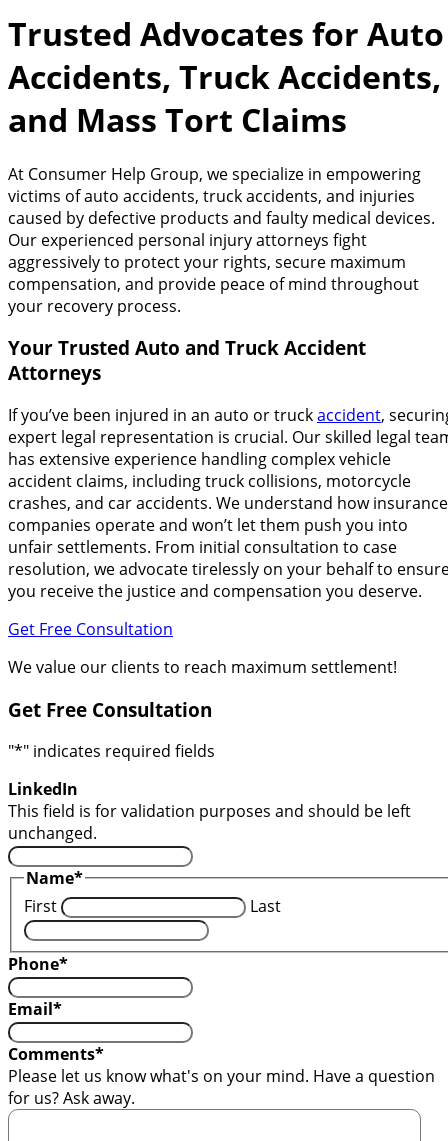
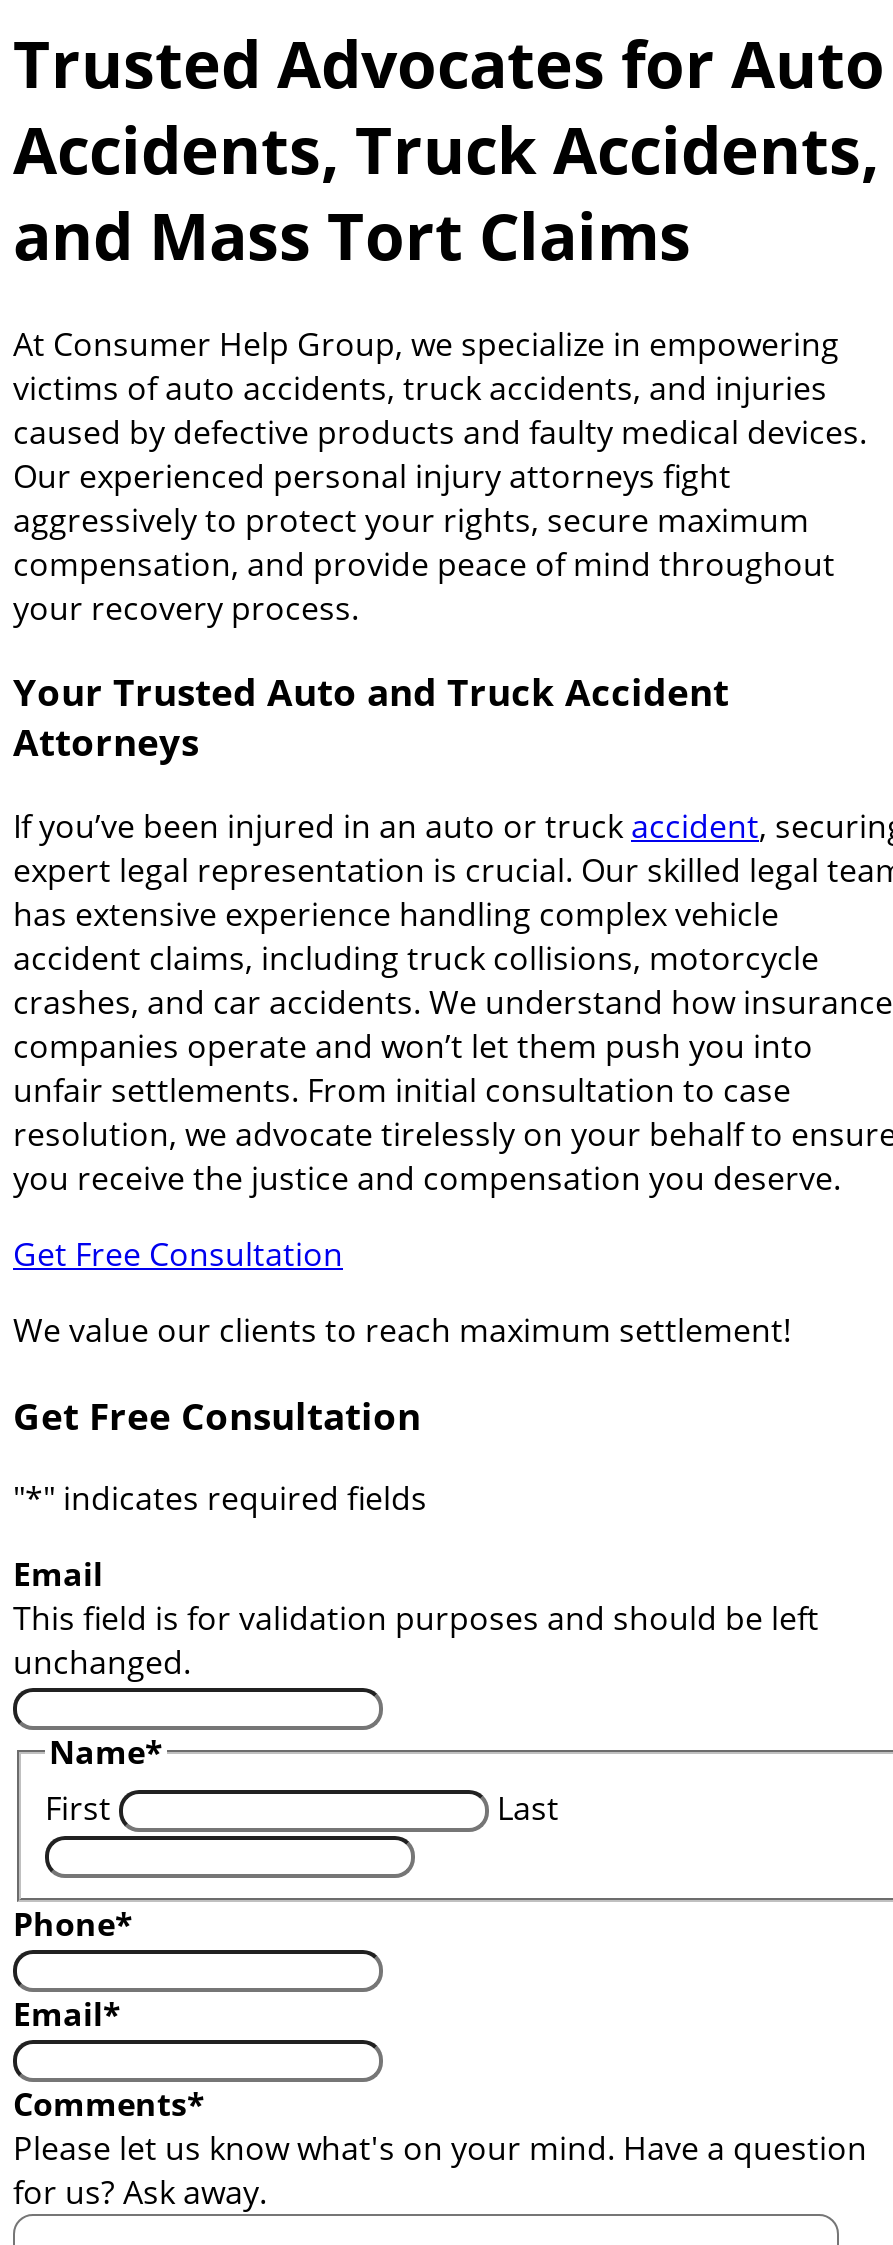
- LinkedIn
+ Email
